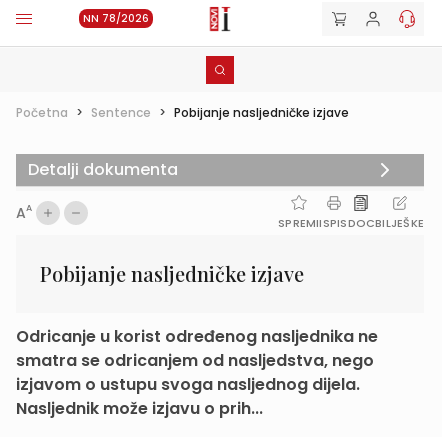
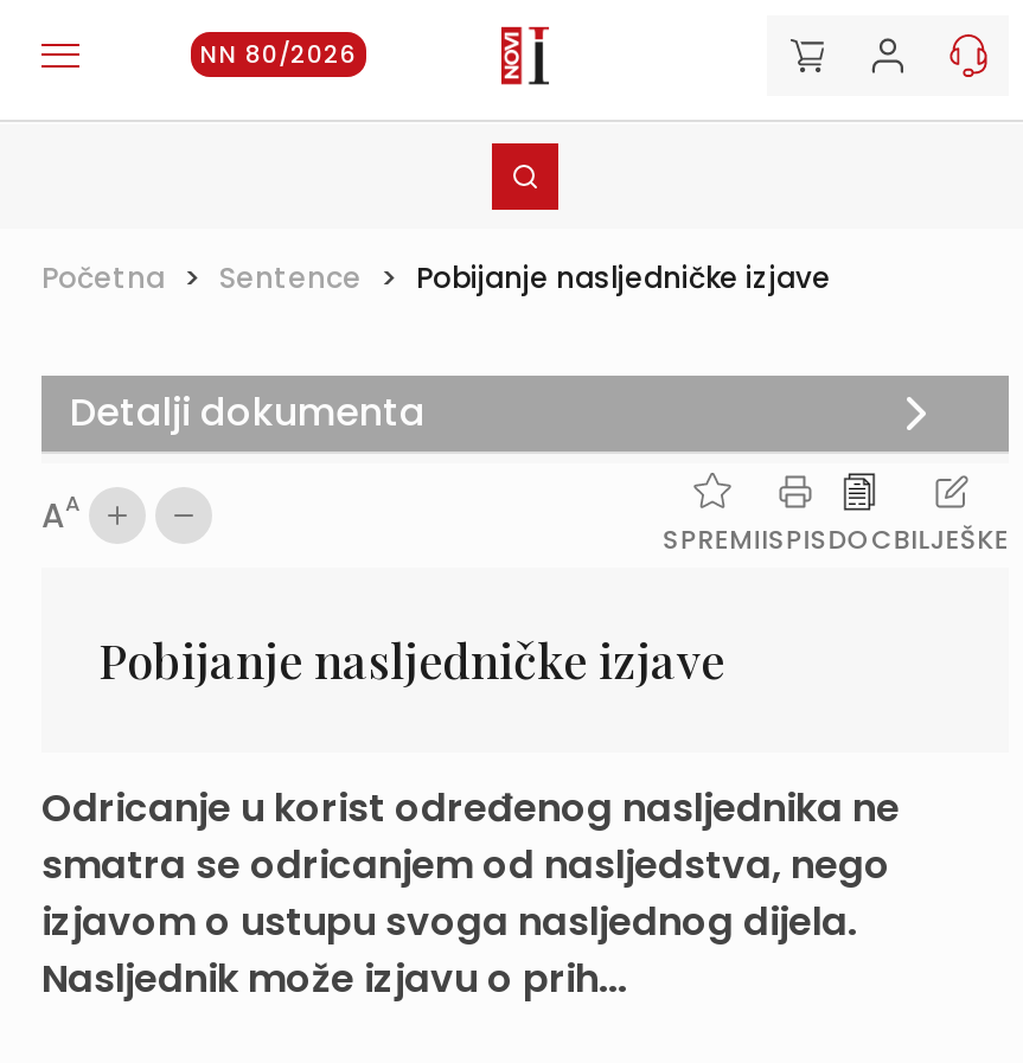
- NN 78/2026
+ NN 80/2026
